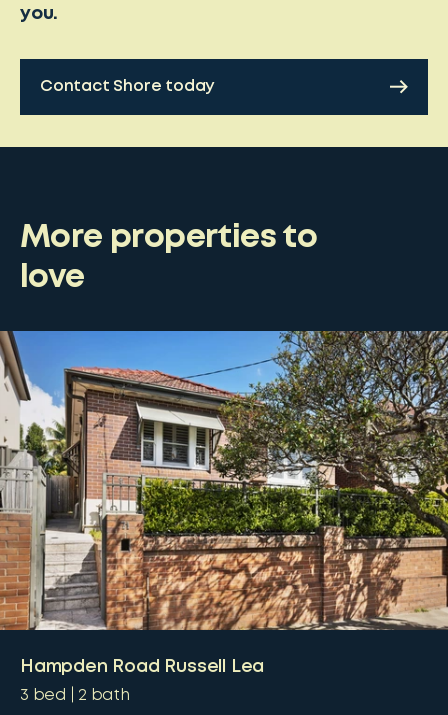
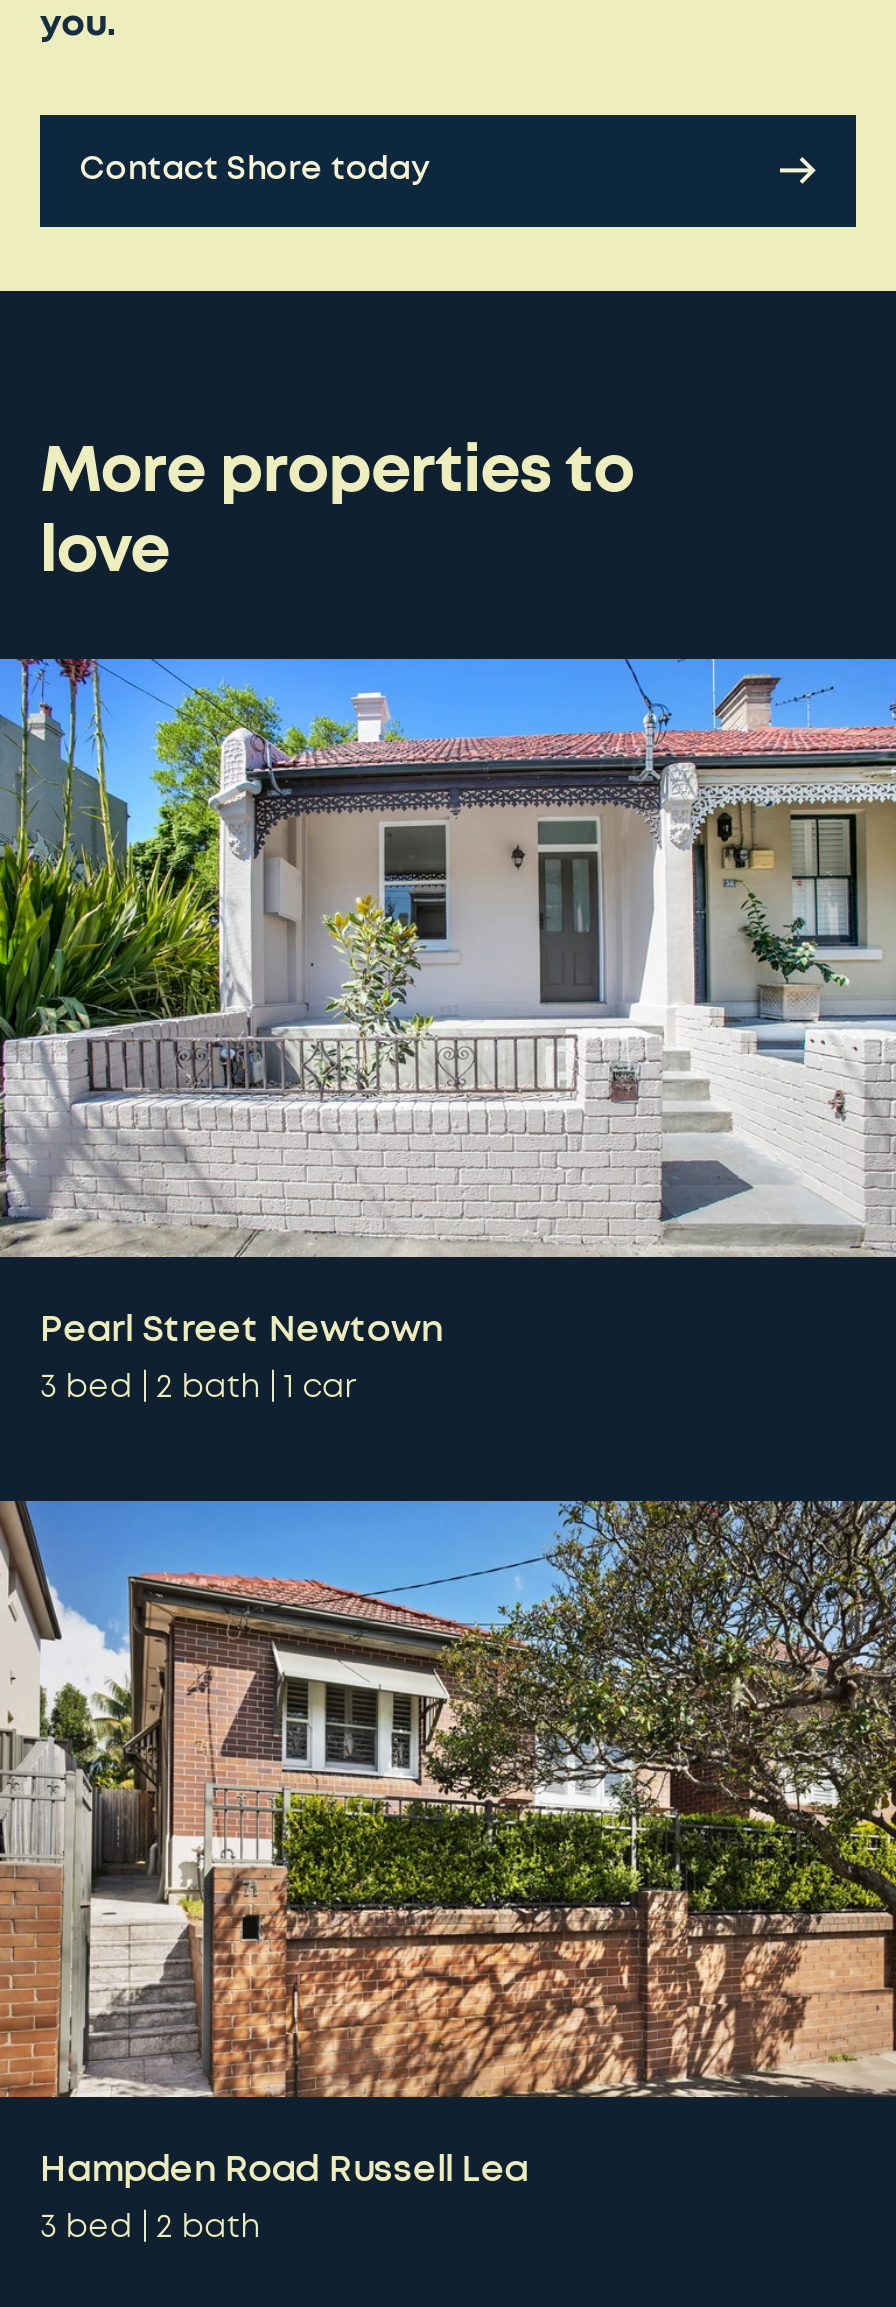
+ [image]
+ Pearl Street Newtown
+ 3 bed
+ 2 bath
+ 1 car
